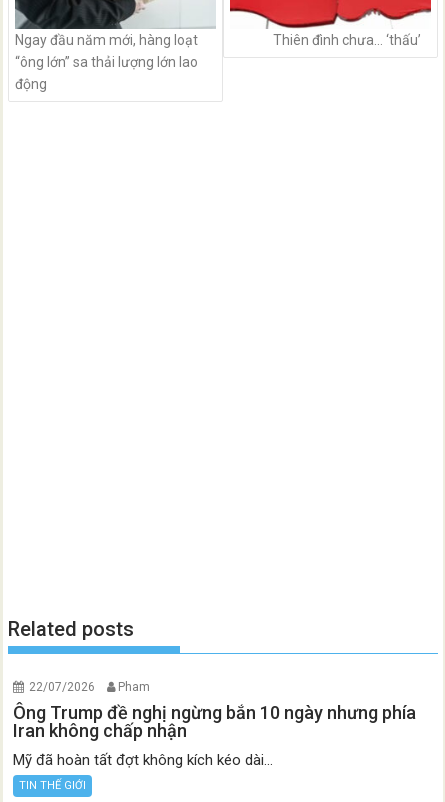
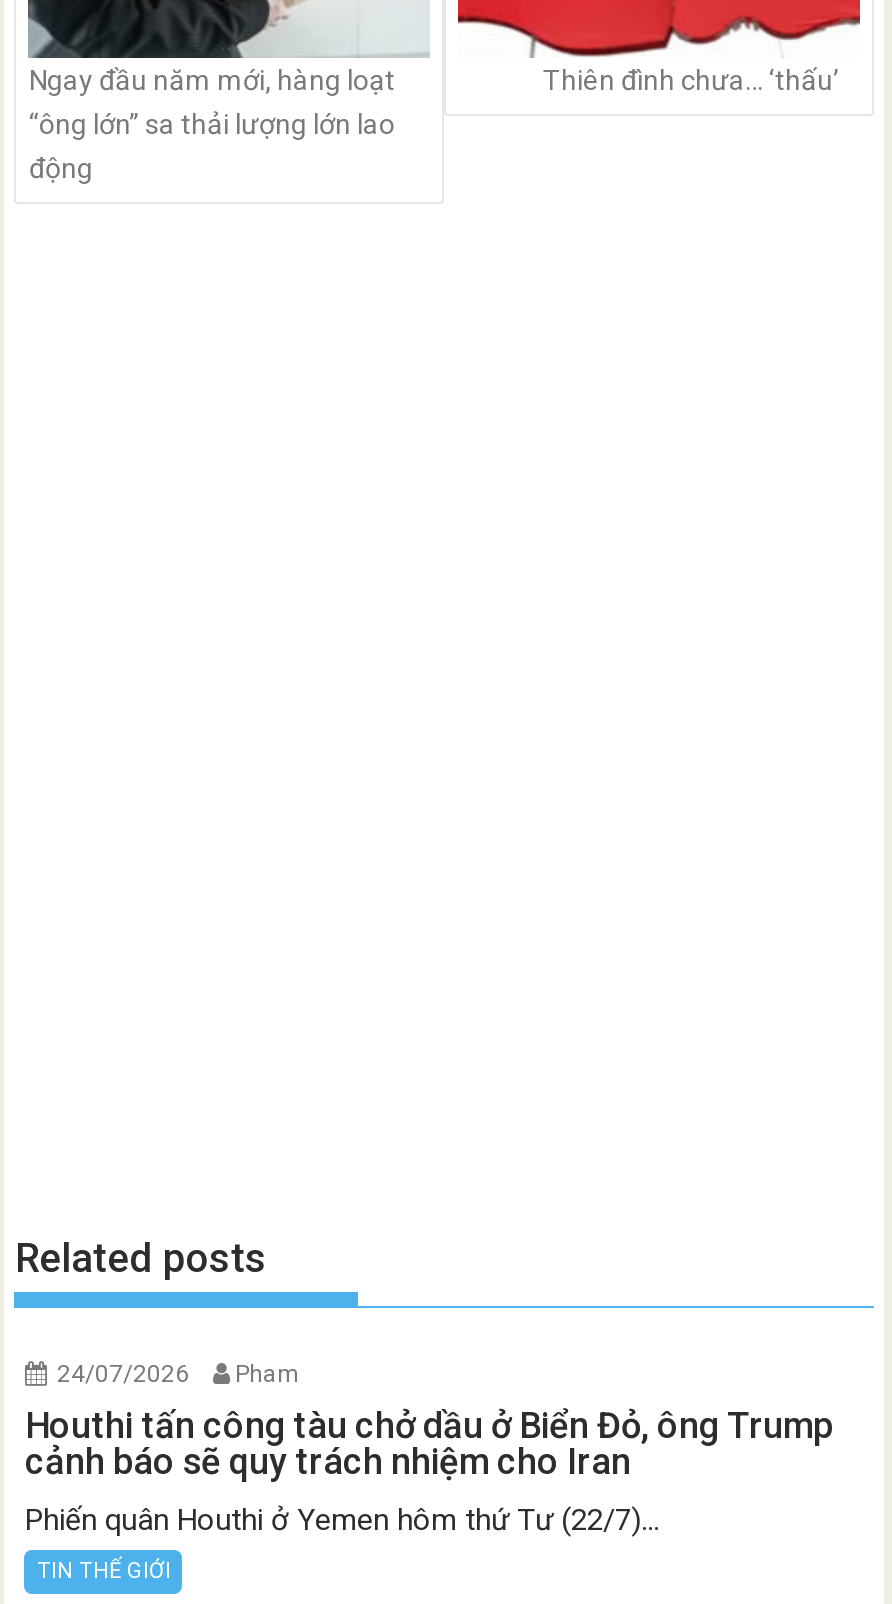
- 22/07/2026 Pham
+ 24/07/2026 Pham

- Ông Trump đề nghị ngừng bắn 10 ngày nhưng phía
- Iran không chấp nhận
+ Houthi tấn công tàu chở dầu ở Biển Đỏ, ông Trump
+ cảnh báo sẽ quy trách nhiệm cho Iran

- Mỹ đã hoàn tất đợt không kích kéo dài...
+ Phiến quân Houthi ở Yemen hôm thứ Tư (22/7)...
